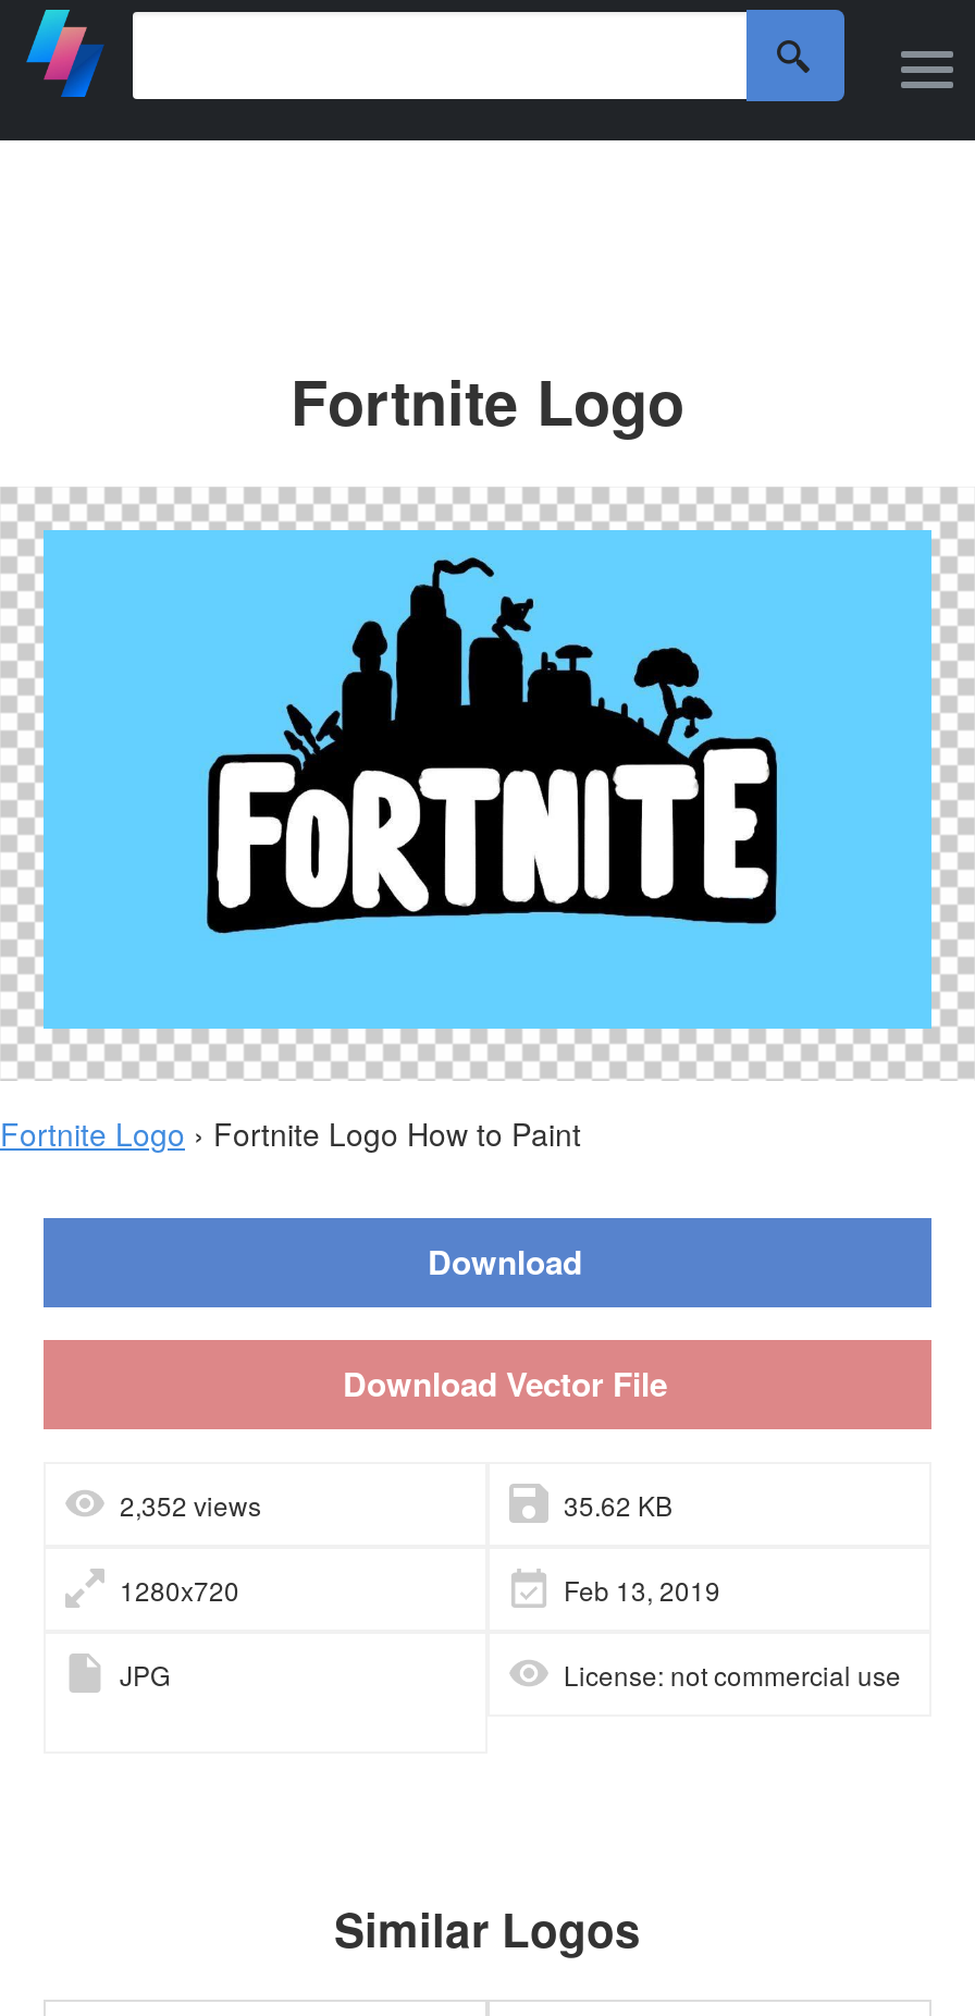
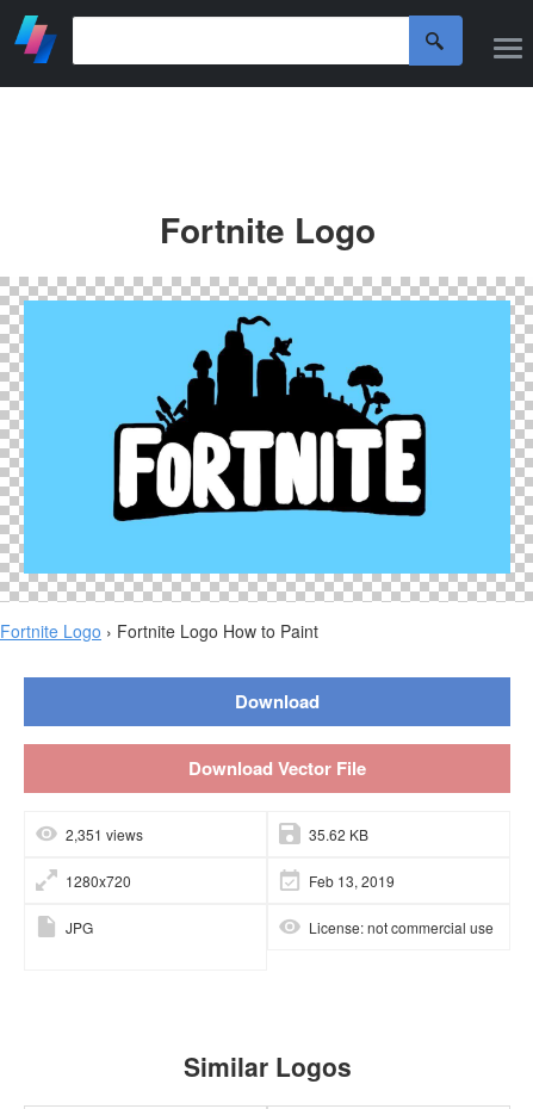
- 2,352 views
+ 2,351 views
